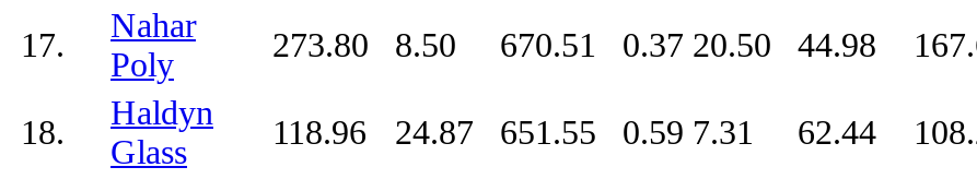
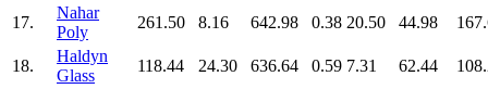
- 273.80
+ 261.50

- 8.50
+ 8.16

- 670.51
+ 642.98

- 0.37 20.50
+ 0.38 20.50

- 118.96
+ 118.44

- 24.87
+ 24.30

- 651.55
+ 636.64
